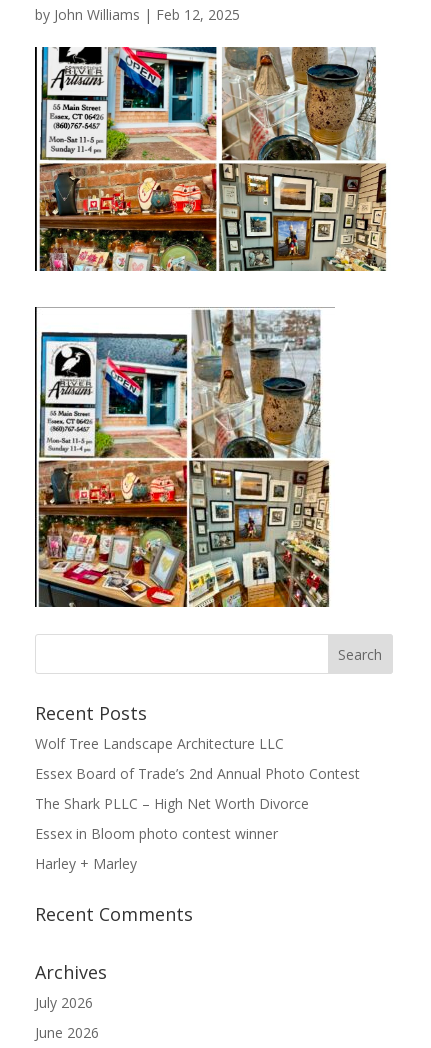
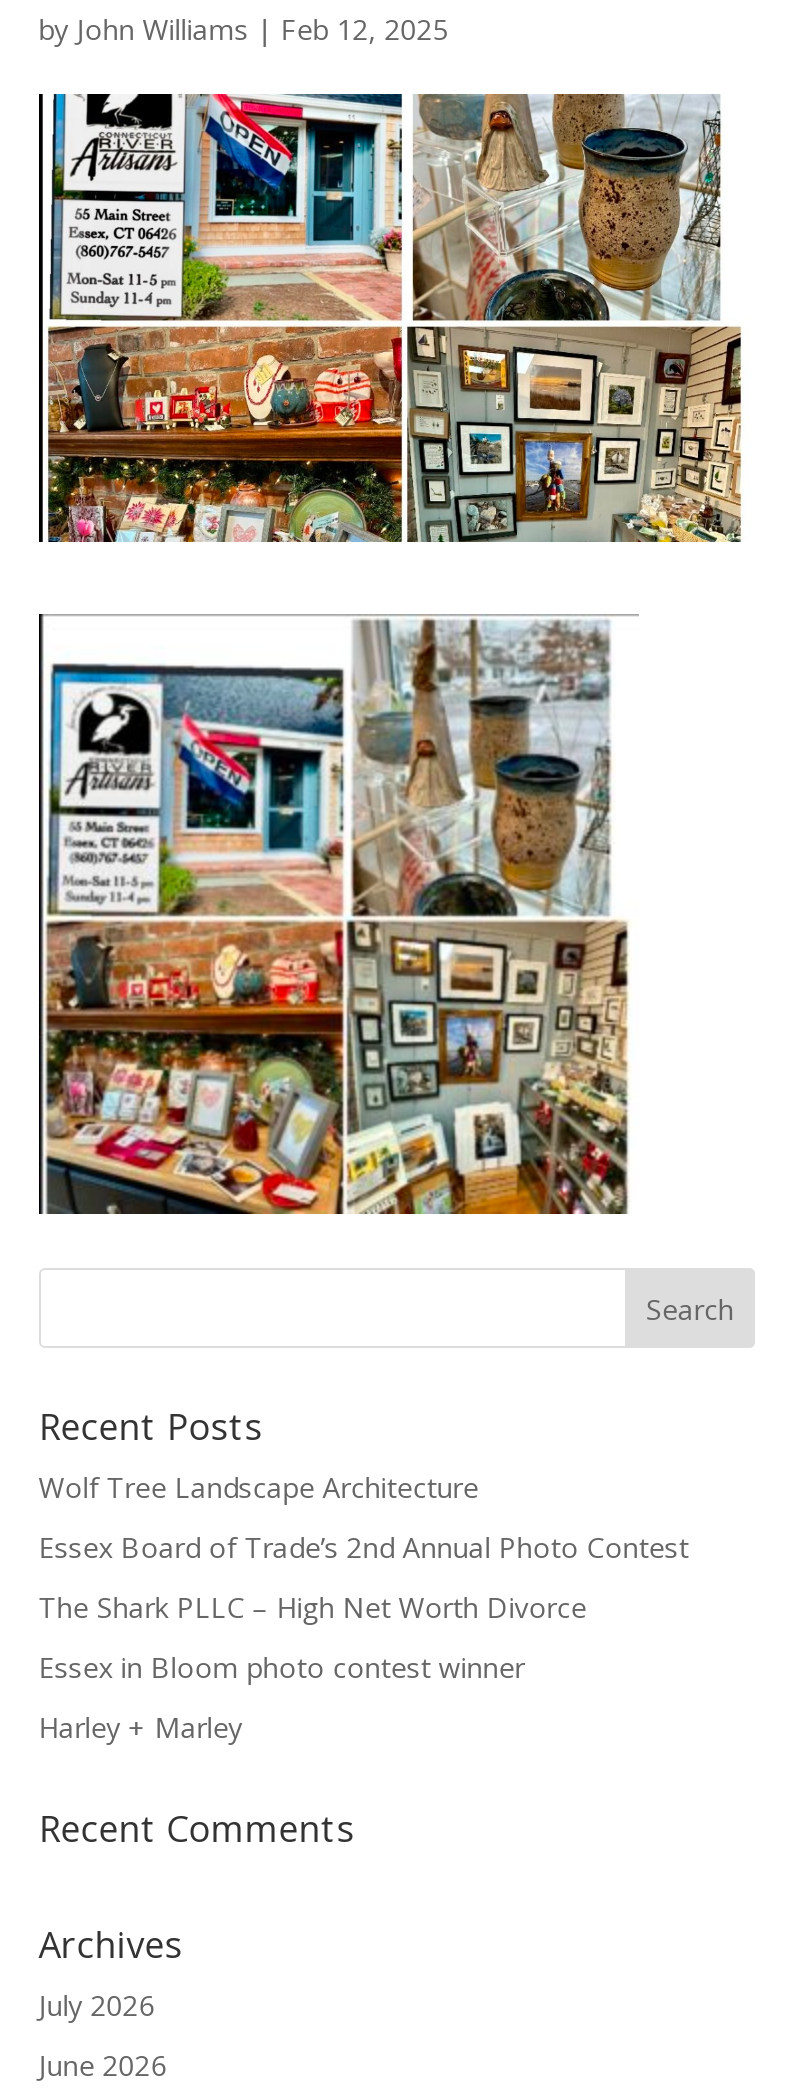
- Wolf Tree Landscape Architecture LLC
+ Wolf Tree Landscape Architecture
